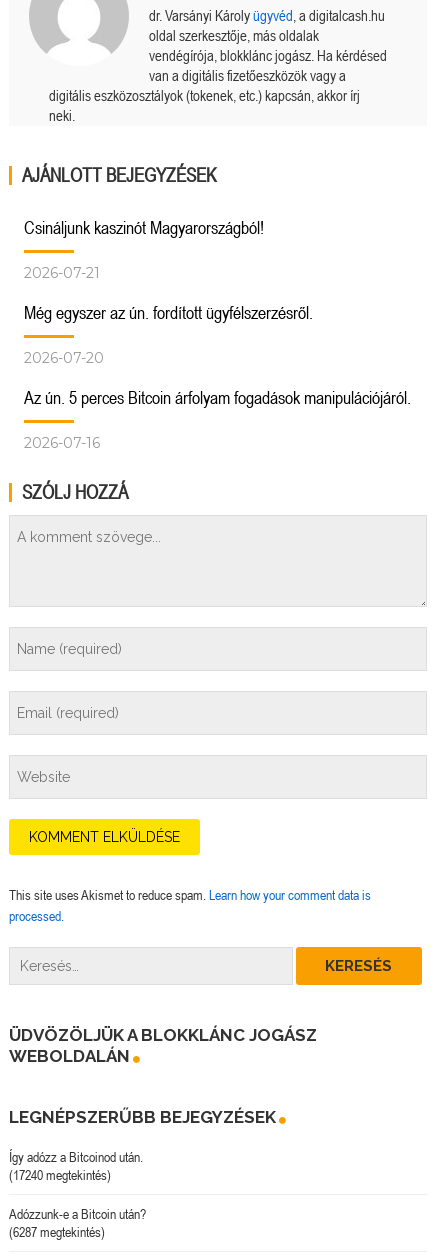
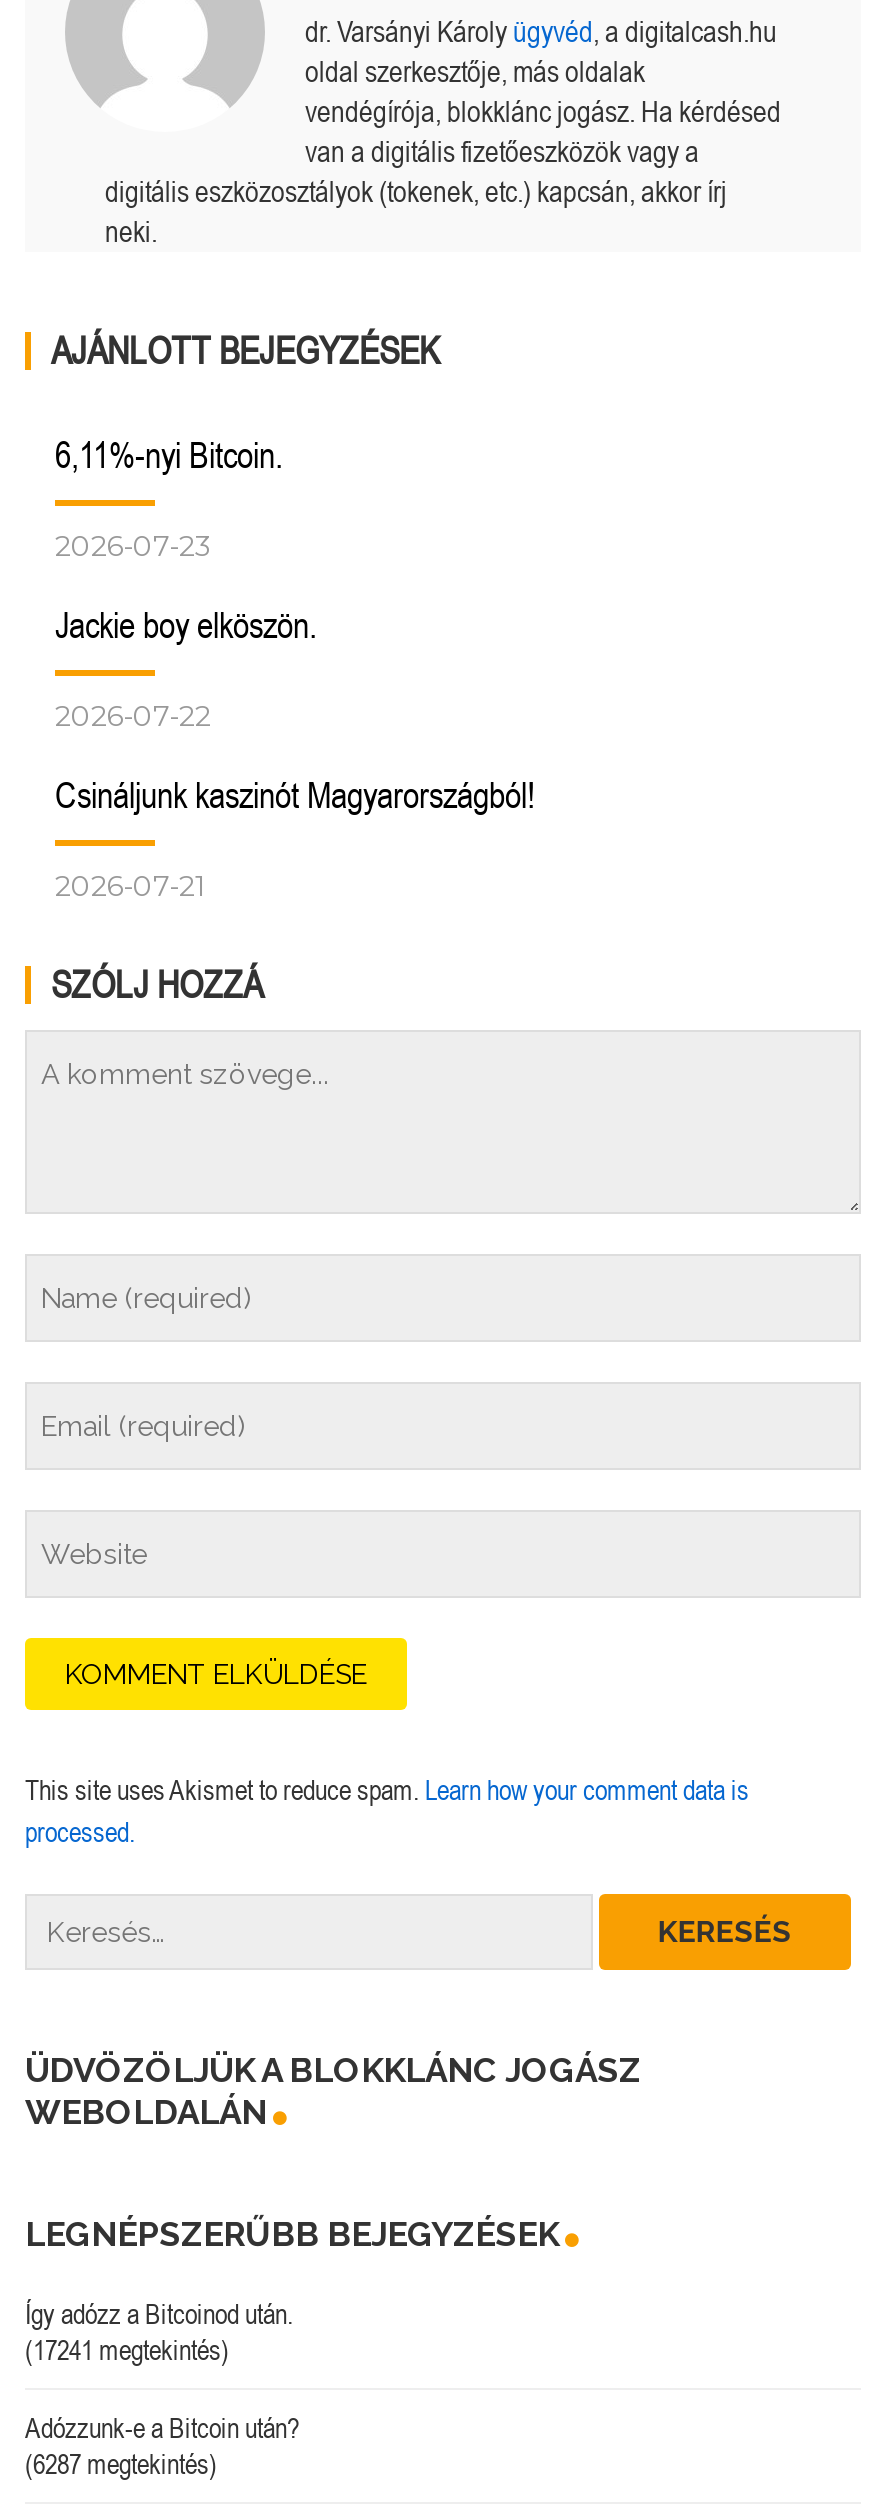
+ 6,11%-nyi Bitcoin.
+ 2026-07-23
+ Jackie boy elköszön.
+ 2026-07-22

moved down: Csináljunk kaszinót Magyarországból! | 2026-07-21

- Még egyszer az ún. fordított ügyfélszerzésről.
- 2026-07-20
- Az ún. 5 perces Bitcoin árfolyam fogadások manipulációjáról.
- 2026-07-16

- (17240 megtekintés)
+ (17241 megtekintés)
